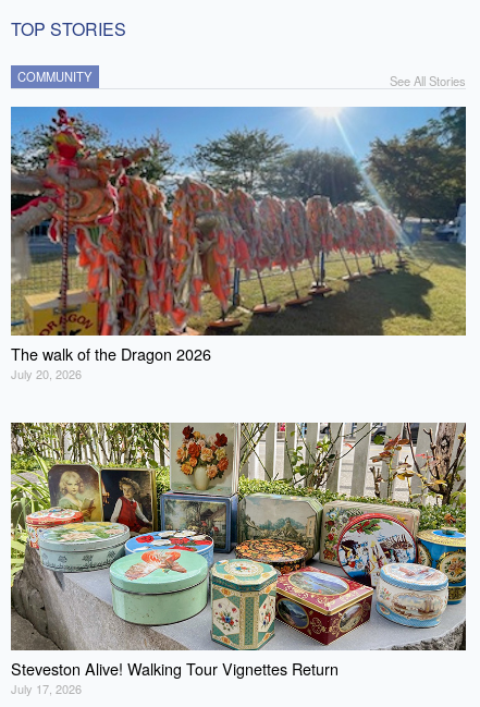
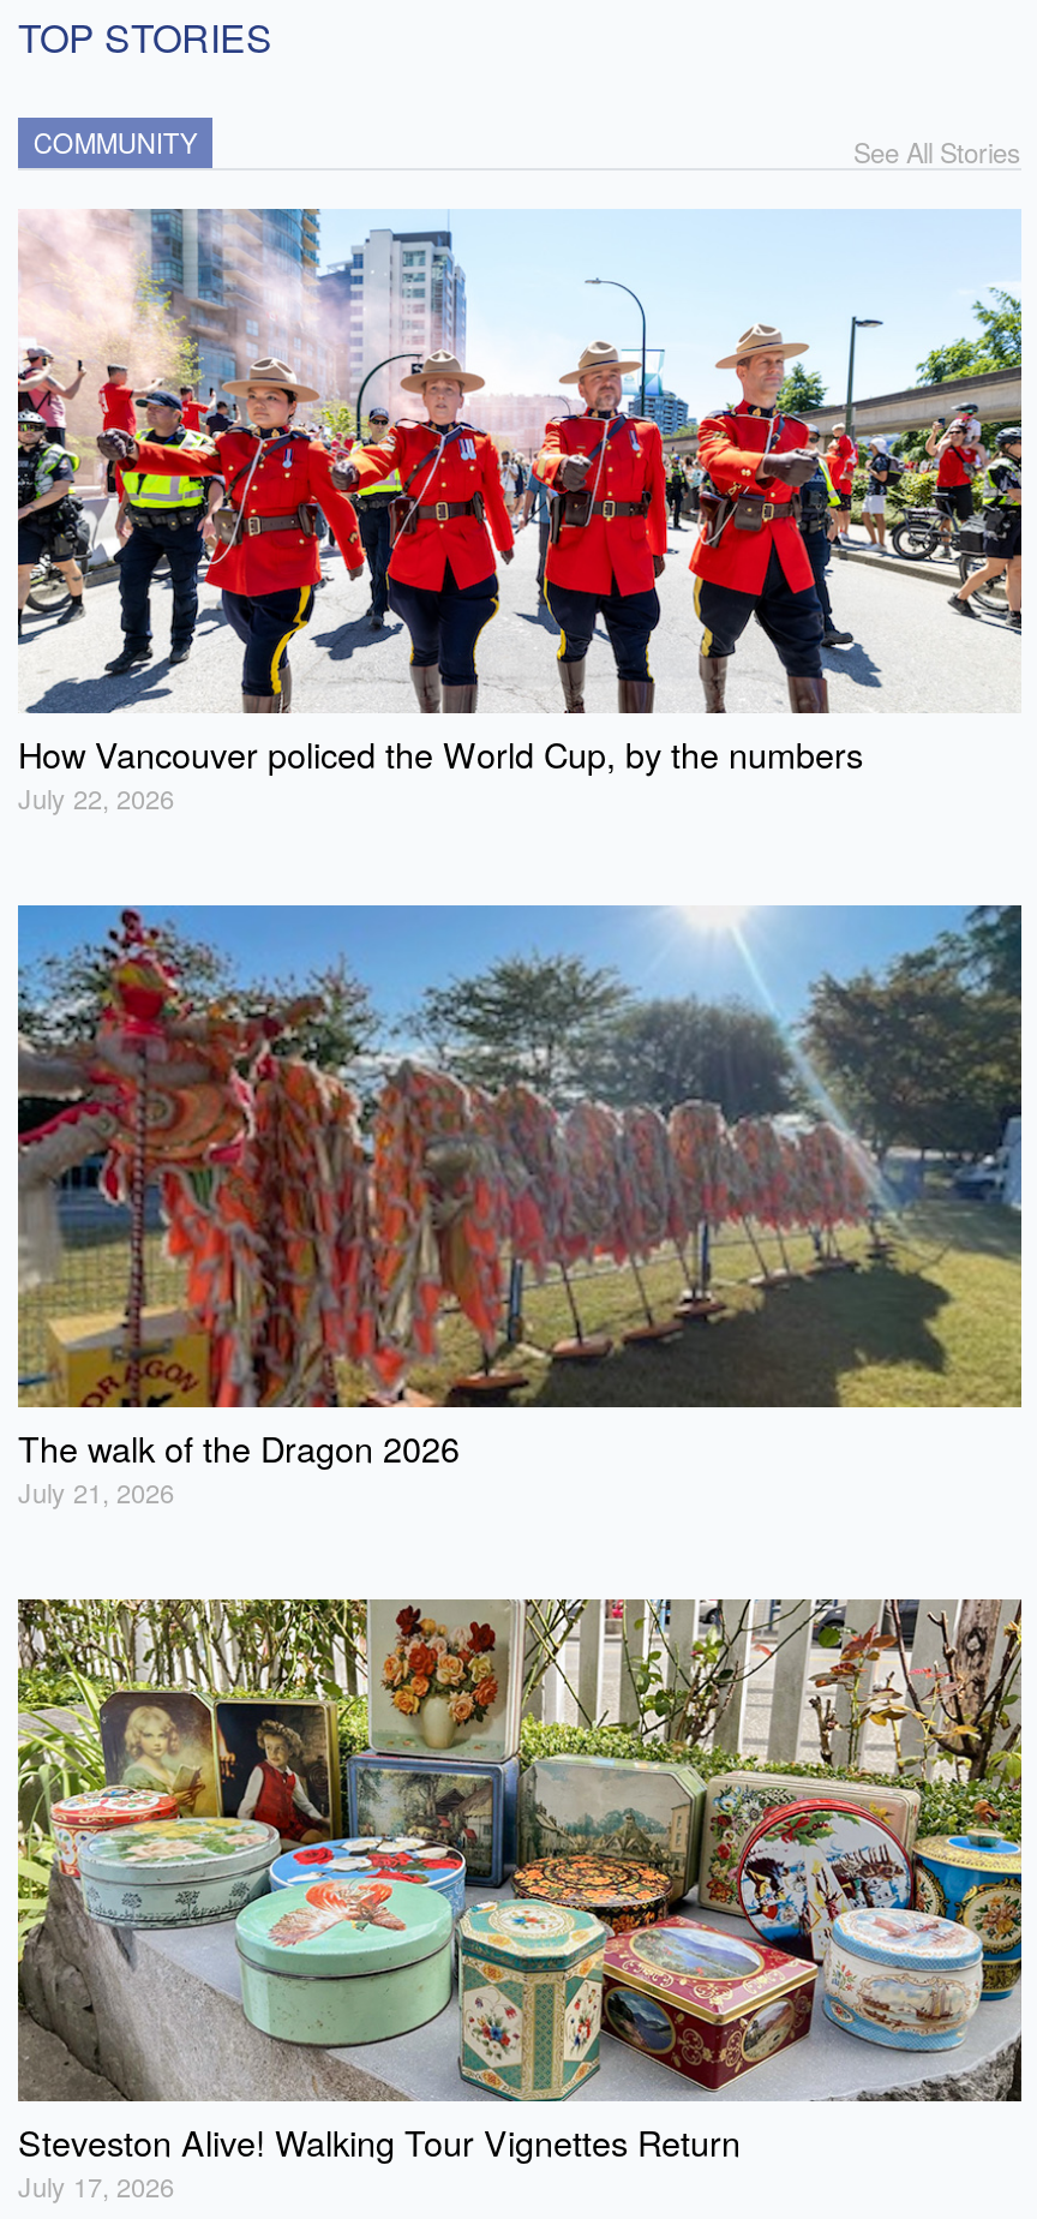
+ [image]
+ How Vancouver policed the World Cup, by the numbers
+ July 22, 2026

- July 20, 2026
+ July 21, 2026
